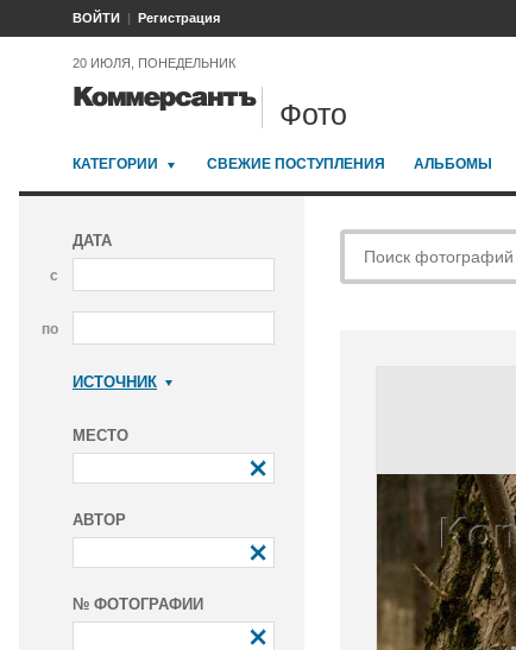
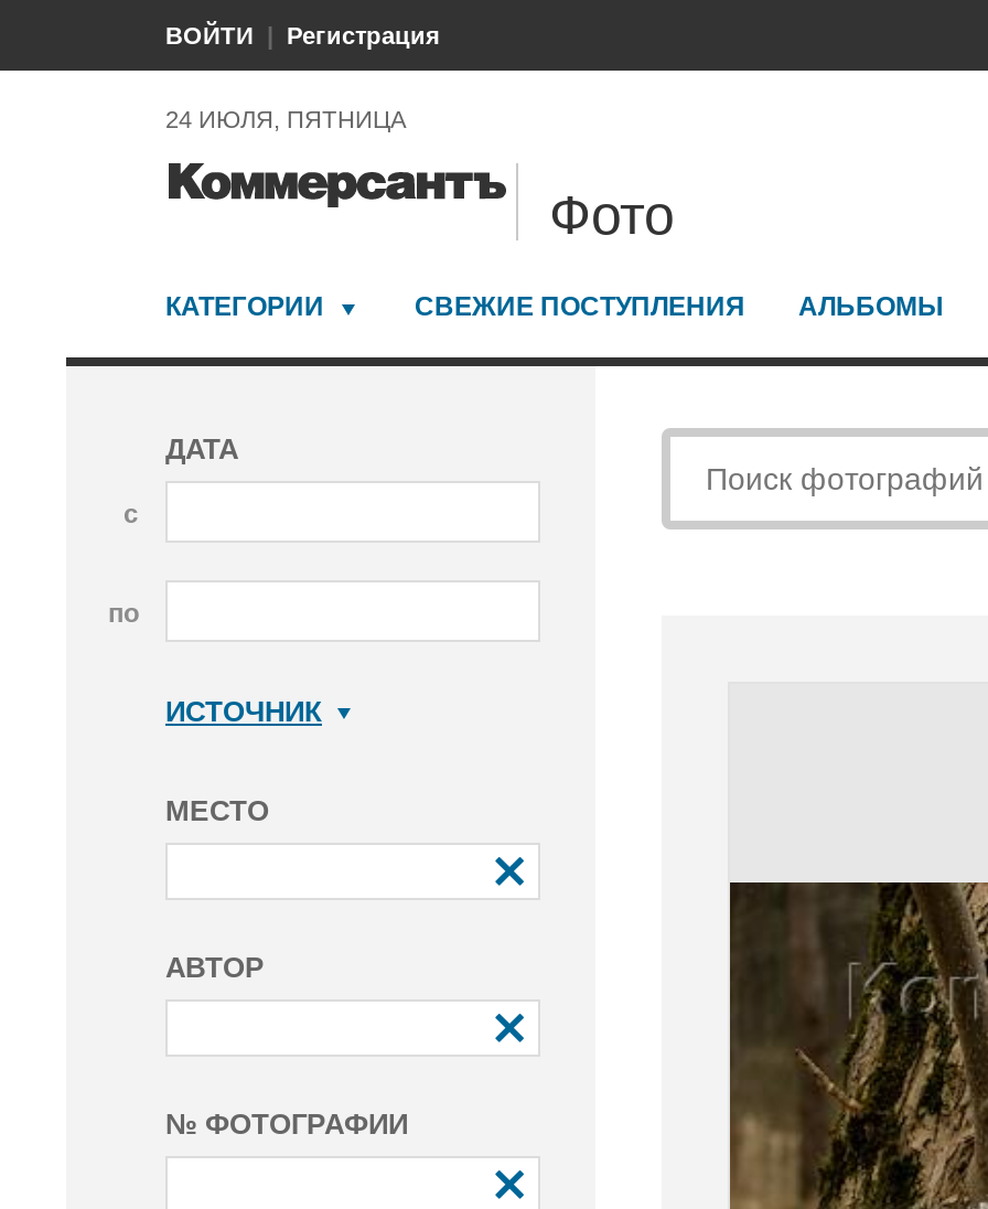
- 20 ИЮЛЯ, ПОНЕДЕЛЬНИК
+ 24 ИЮЛЯ, ПЯТНИЦА
